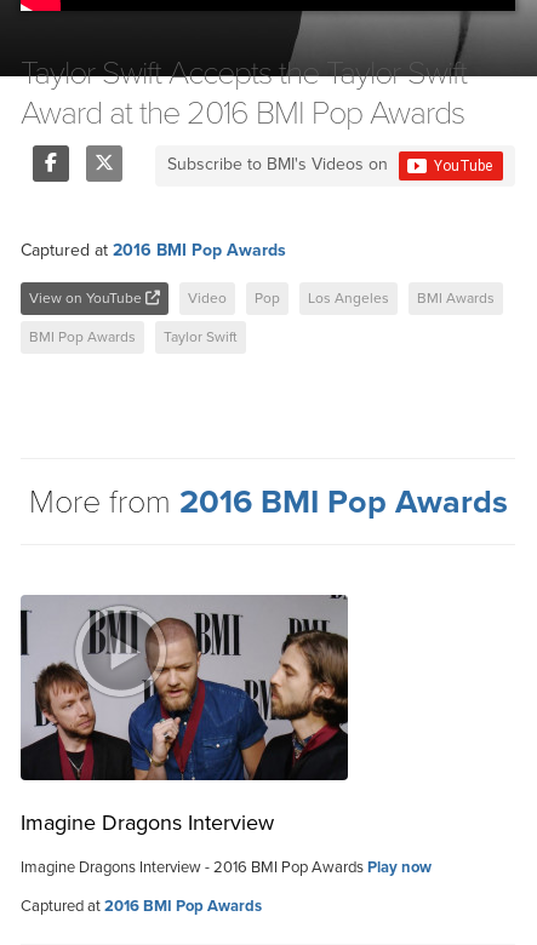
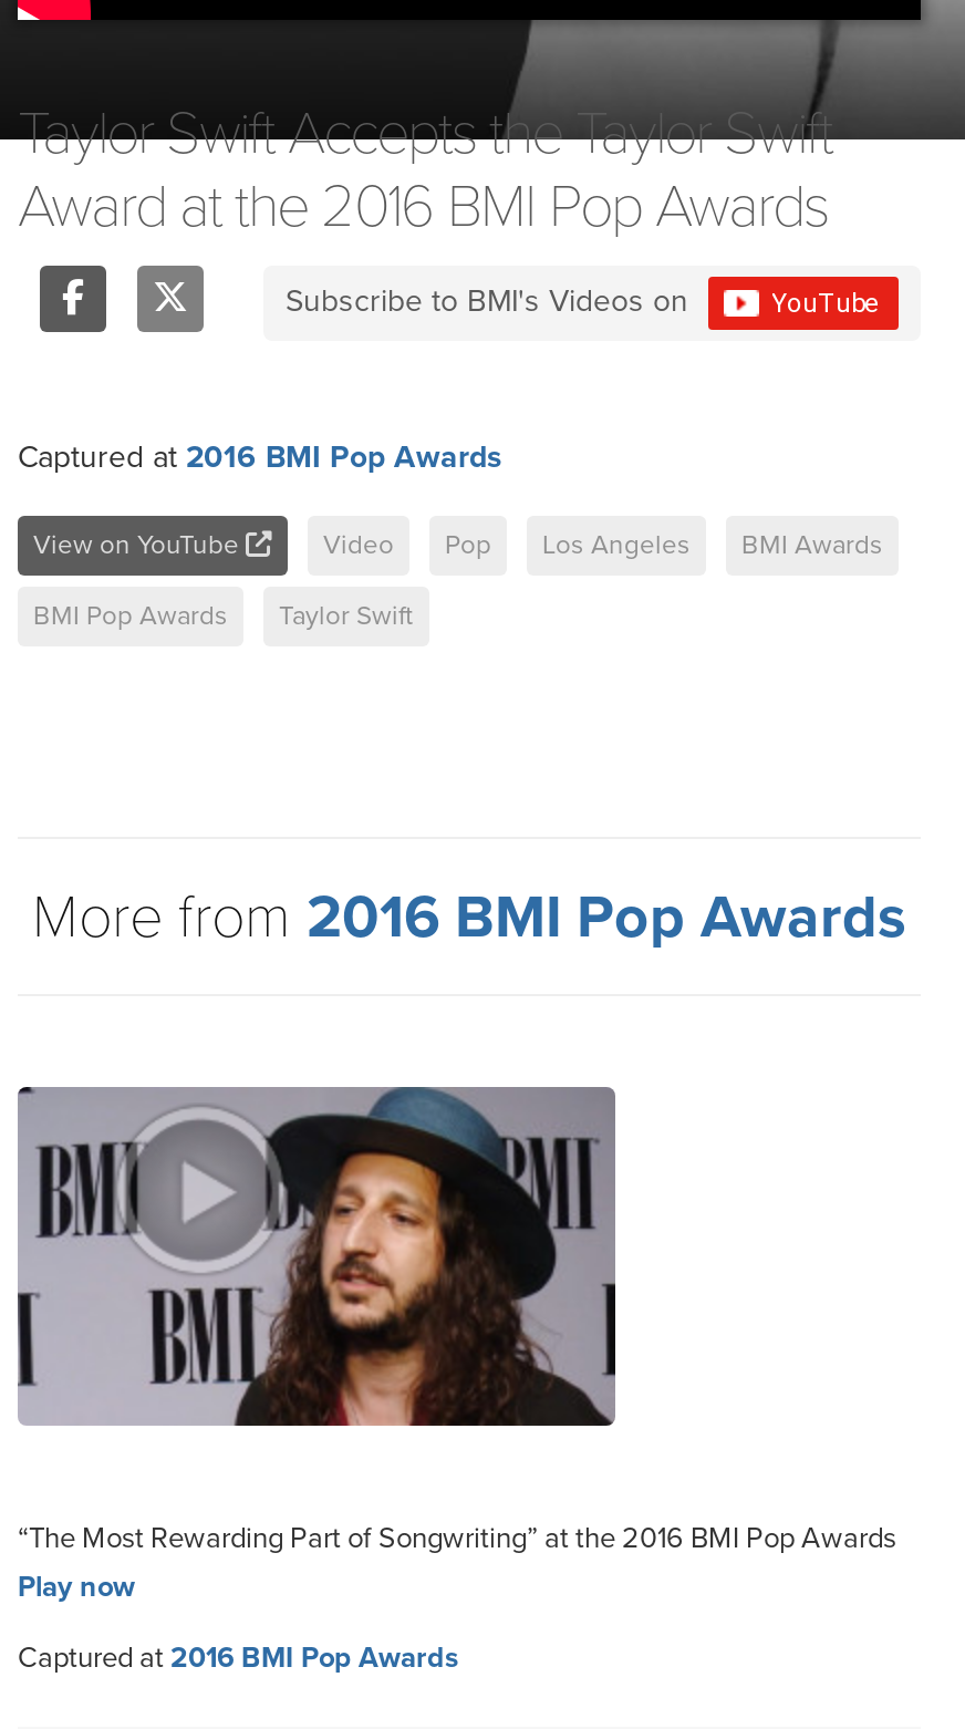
- [image]
+ [image]

- Imagine Dragons Interview
- Imagine Dragons Interview - 2016 BMI Pop Awards Play now
+ “The Most Rewarding Part of Songwriting” at the 2016 BMI Pop Awards
+ Play now
